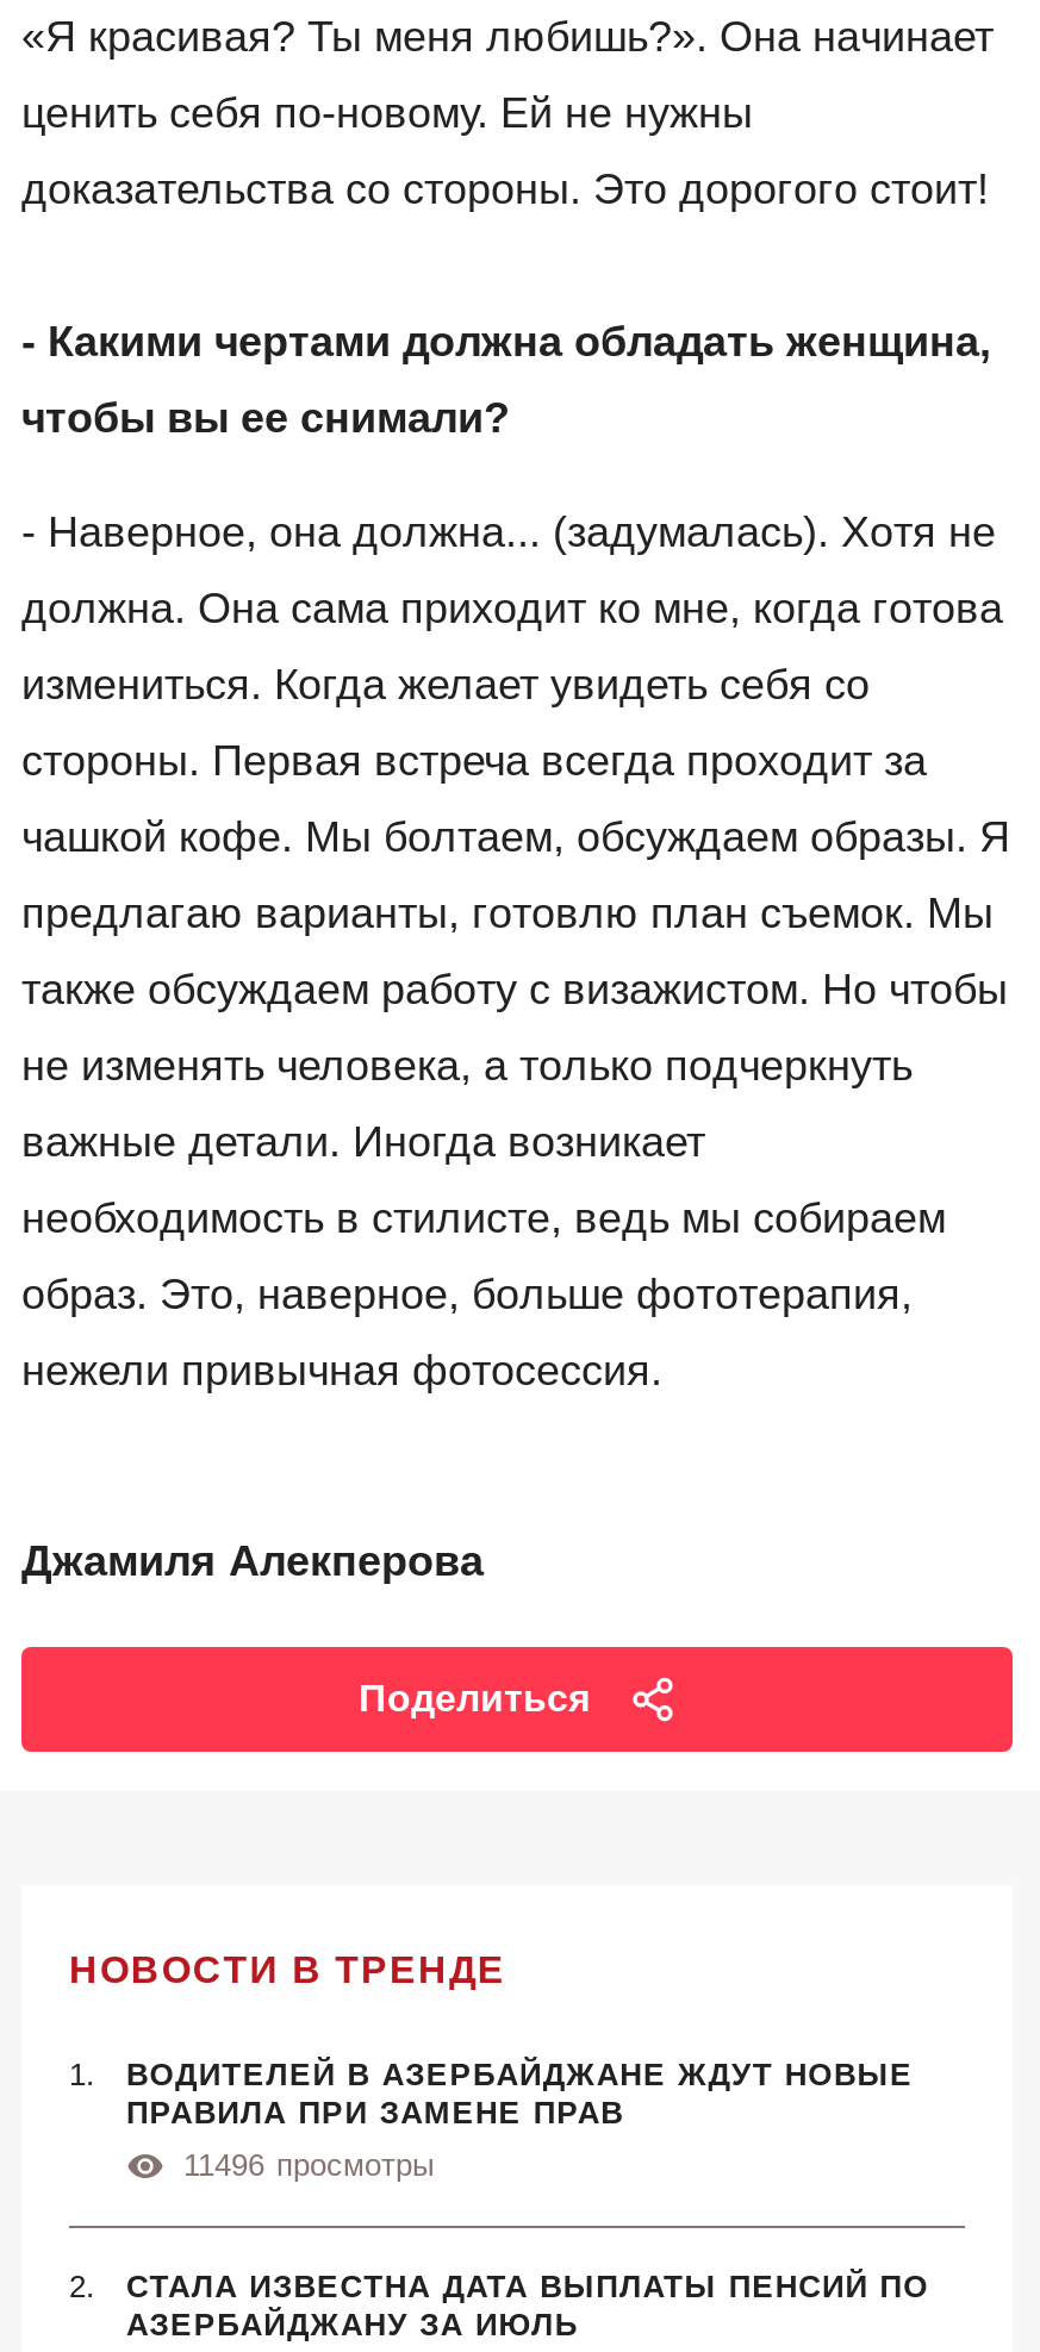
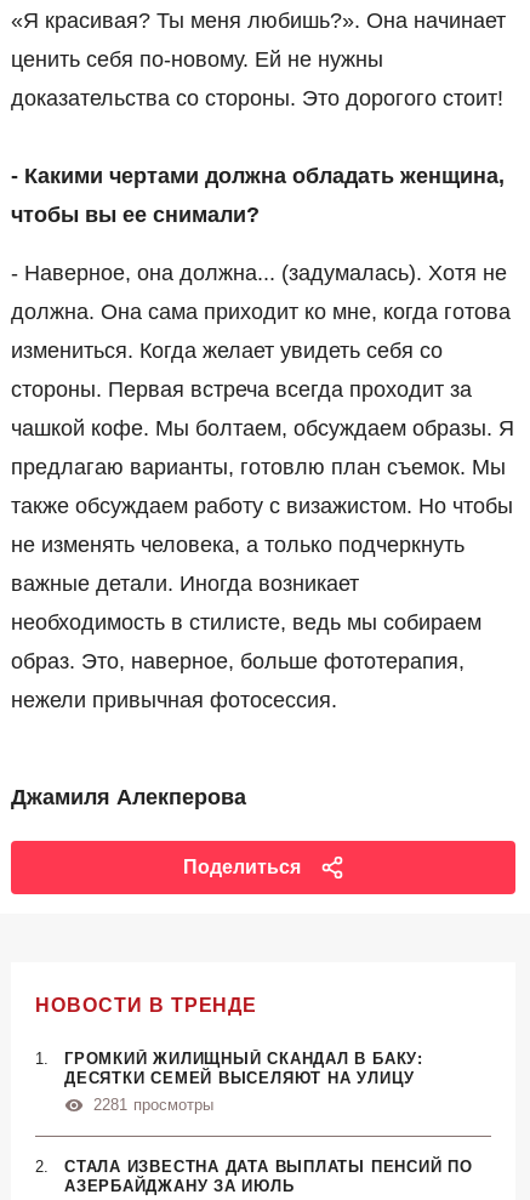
- ВОДИТЕЛЕЙ В АЗЕРБАЙДЖАНЕ ЖДУТ НОВЫЕ
- ПРАВИЛА ПРИ ЗАМЕНЕ ПРАВ
+ ГРОМКИЙ ЖИЛИЩНЫЙ СКАНДАЛ В БАКУ:
+ ДЕСЯТКИ СЕМЕЙ ВЫСЕЛЯЮТ НА УЛИЦУ

- 11496 просмотры
+ 2281 просмотры
